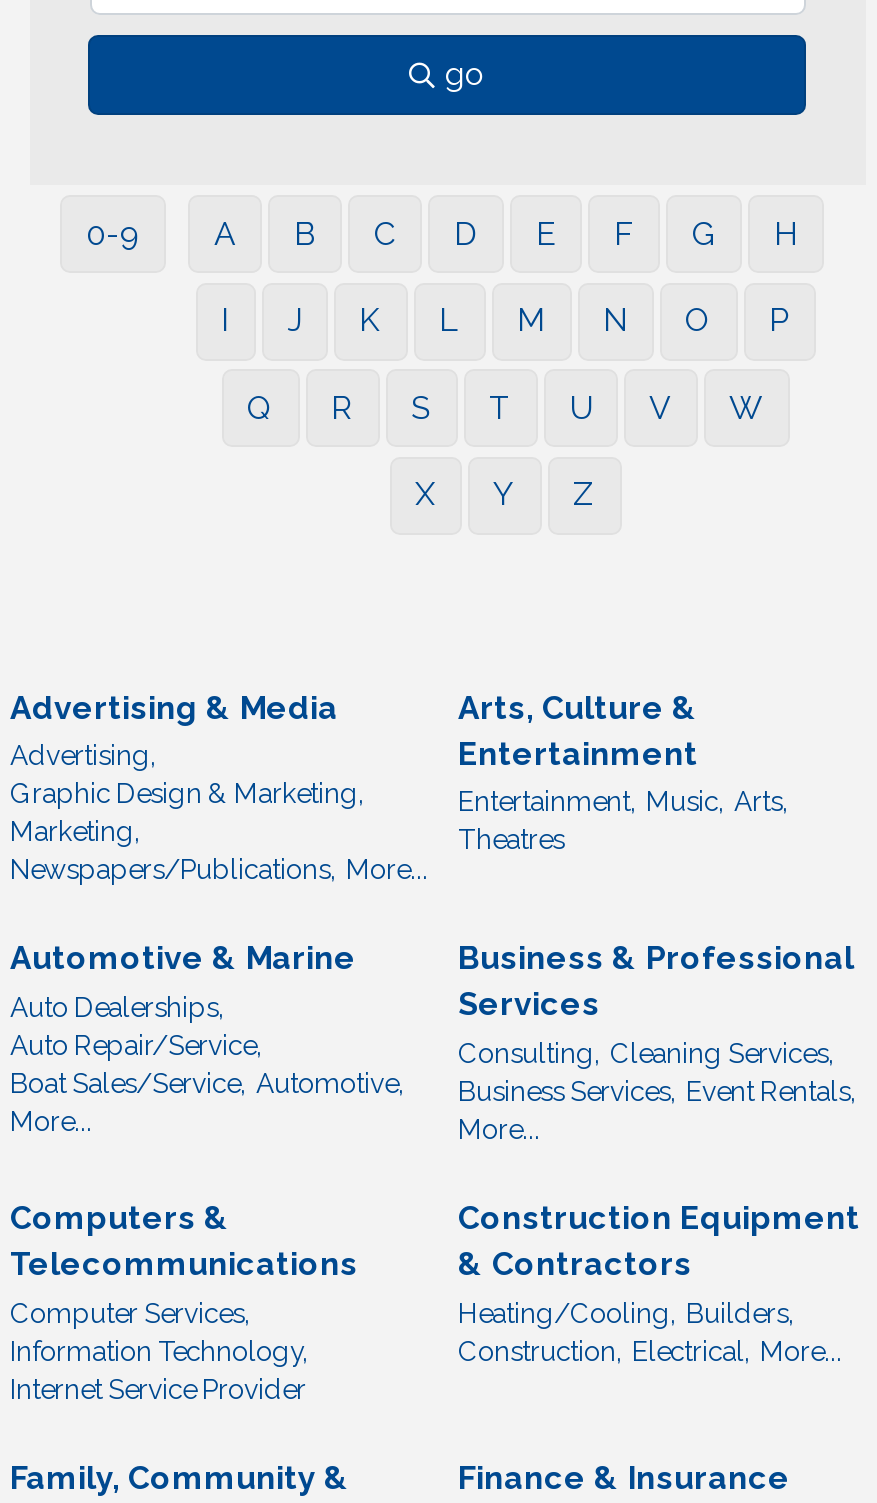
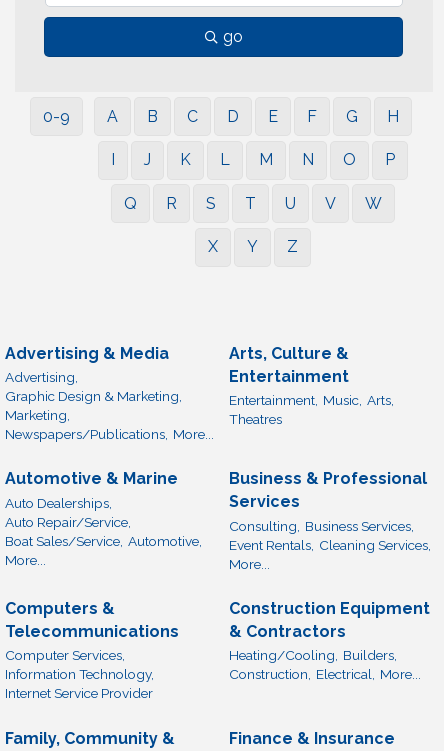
- Consulting, Cleaning Services,
- Business Services, Event Rentals,
+ Consulting, Business Services,
+ Event Rentals, Cleaning Services,
